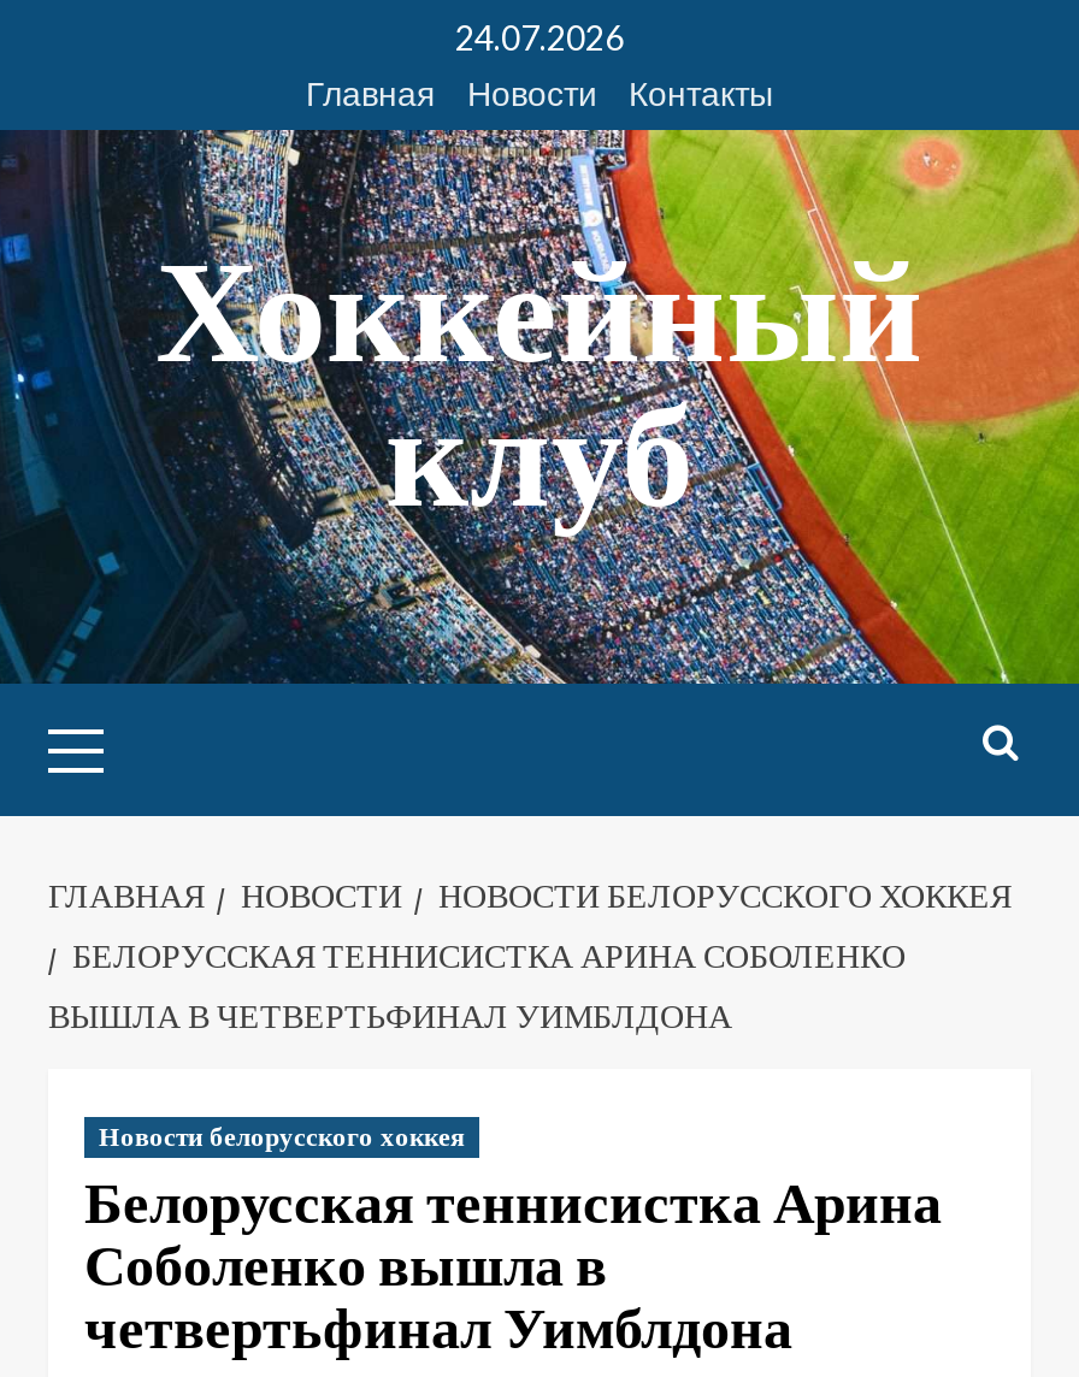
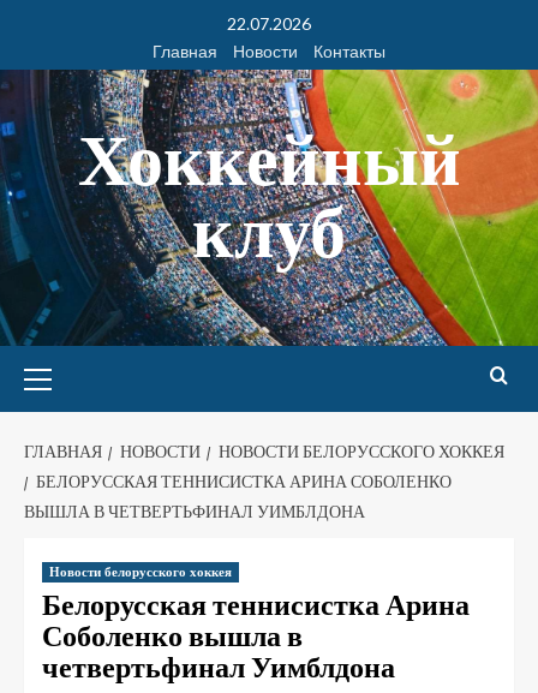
- 24.07.2026
+ 22.07.2026
